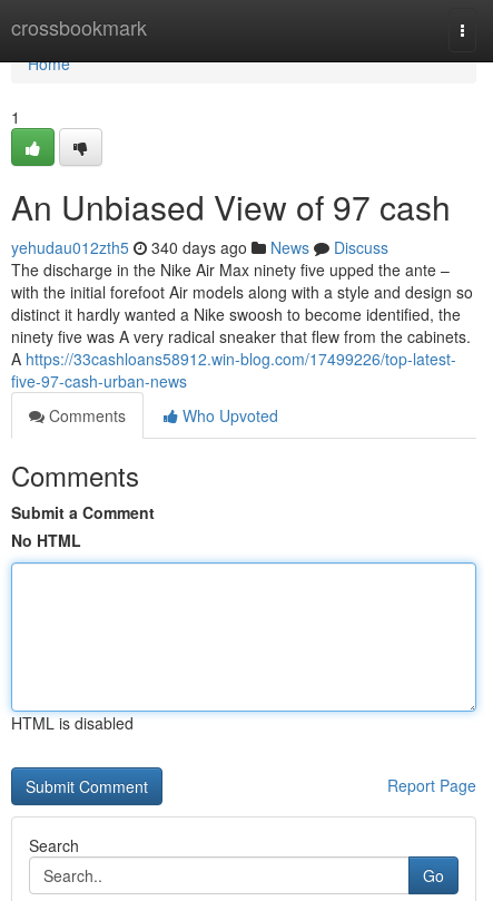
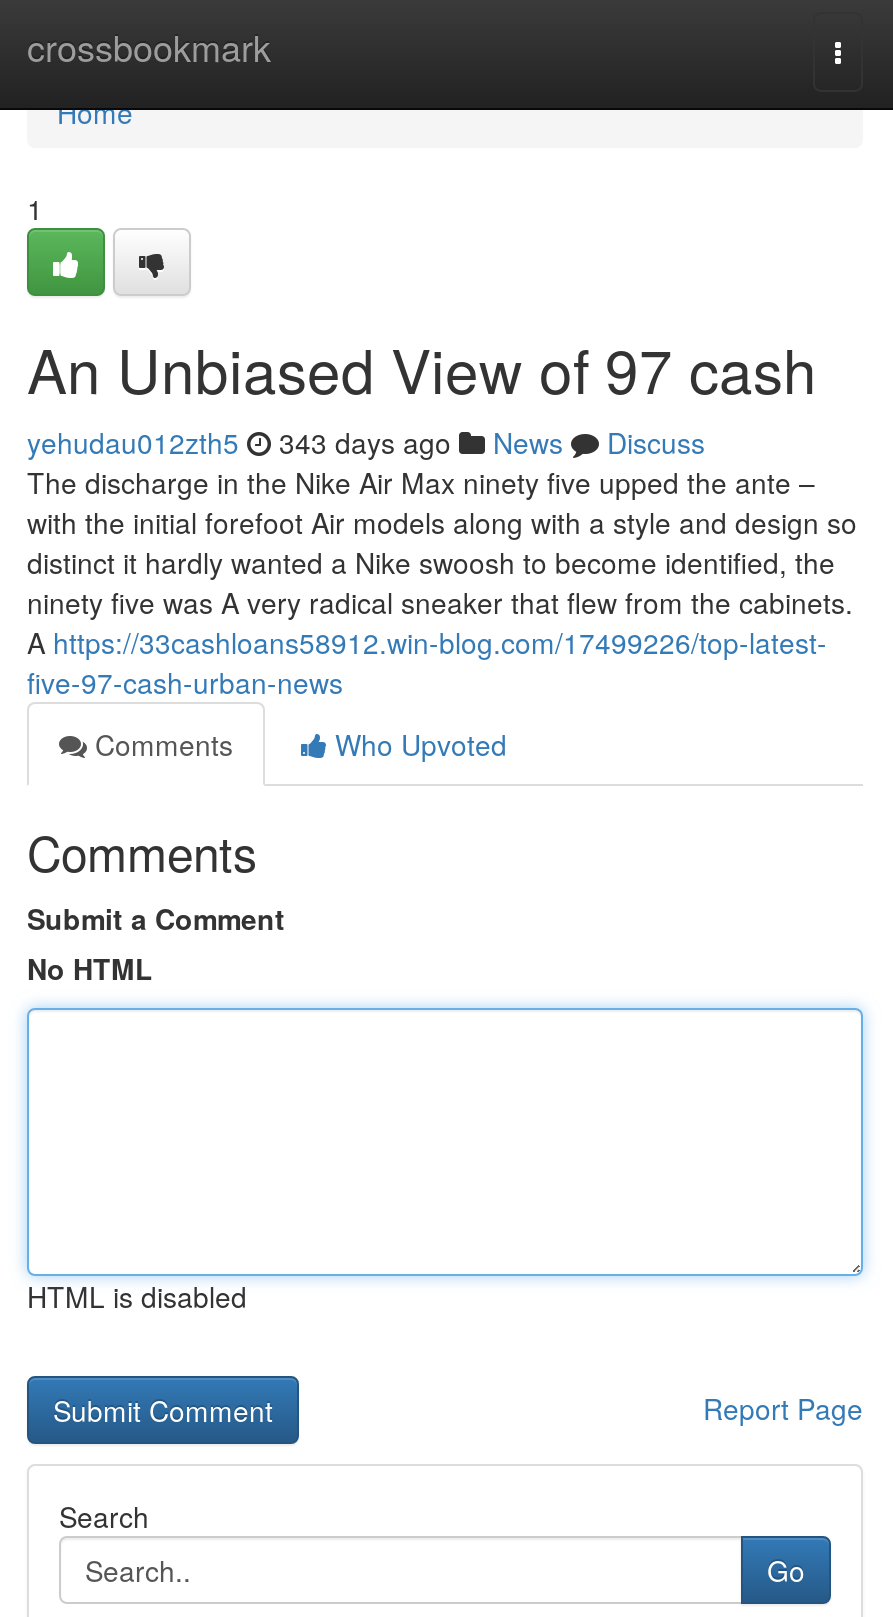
- yehudau012zth5 340 days ago News Discuss
+ yehudau012zth5 343 days ago News Discuss
